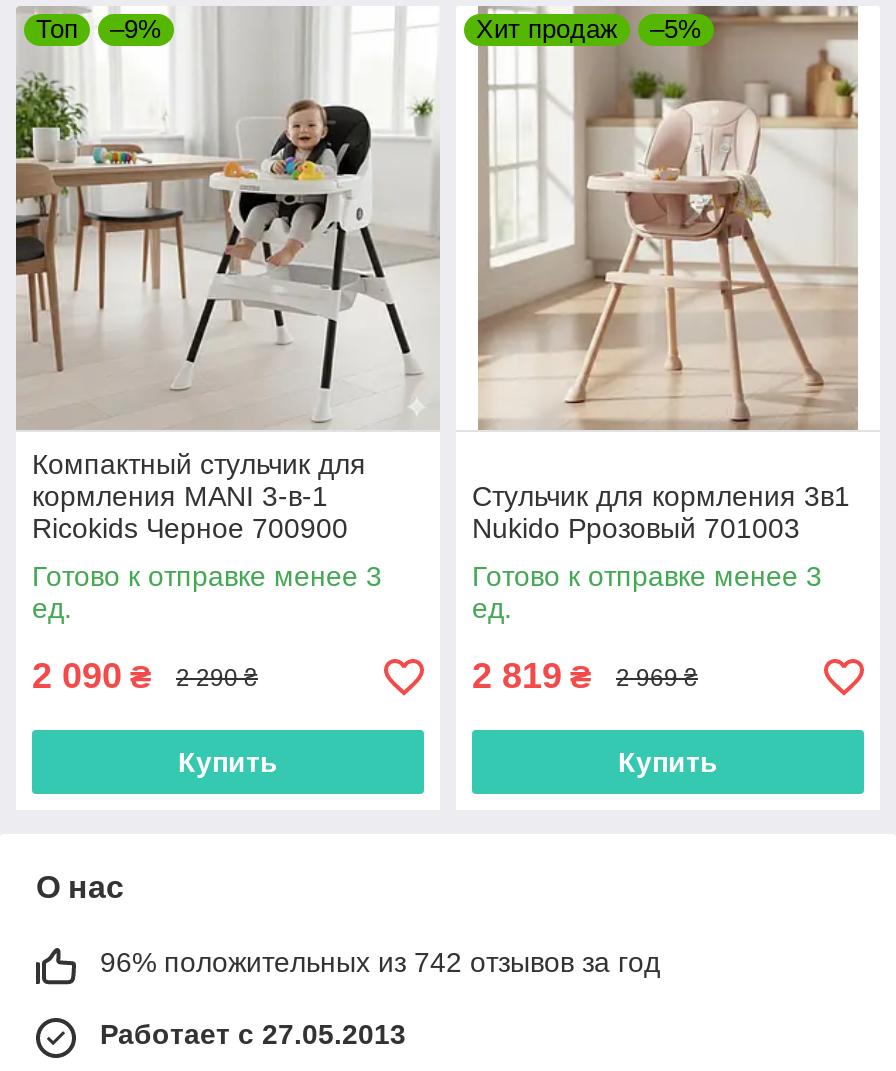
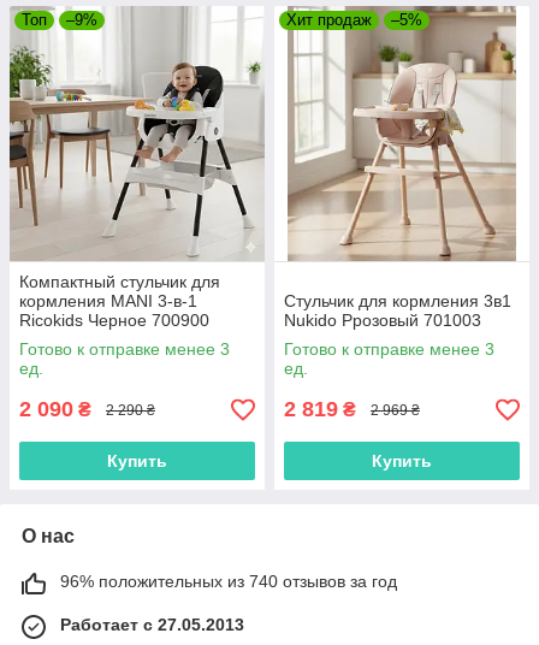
- 96% положительных из 742 отзывов за год
+ 96% положительных из 740 отзывов за год
